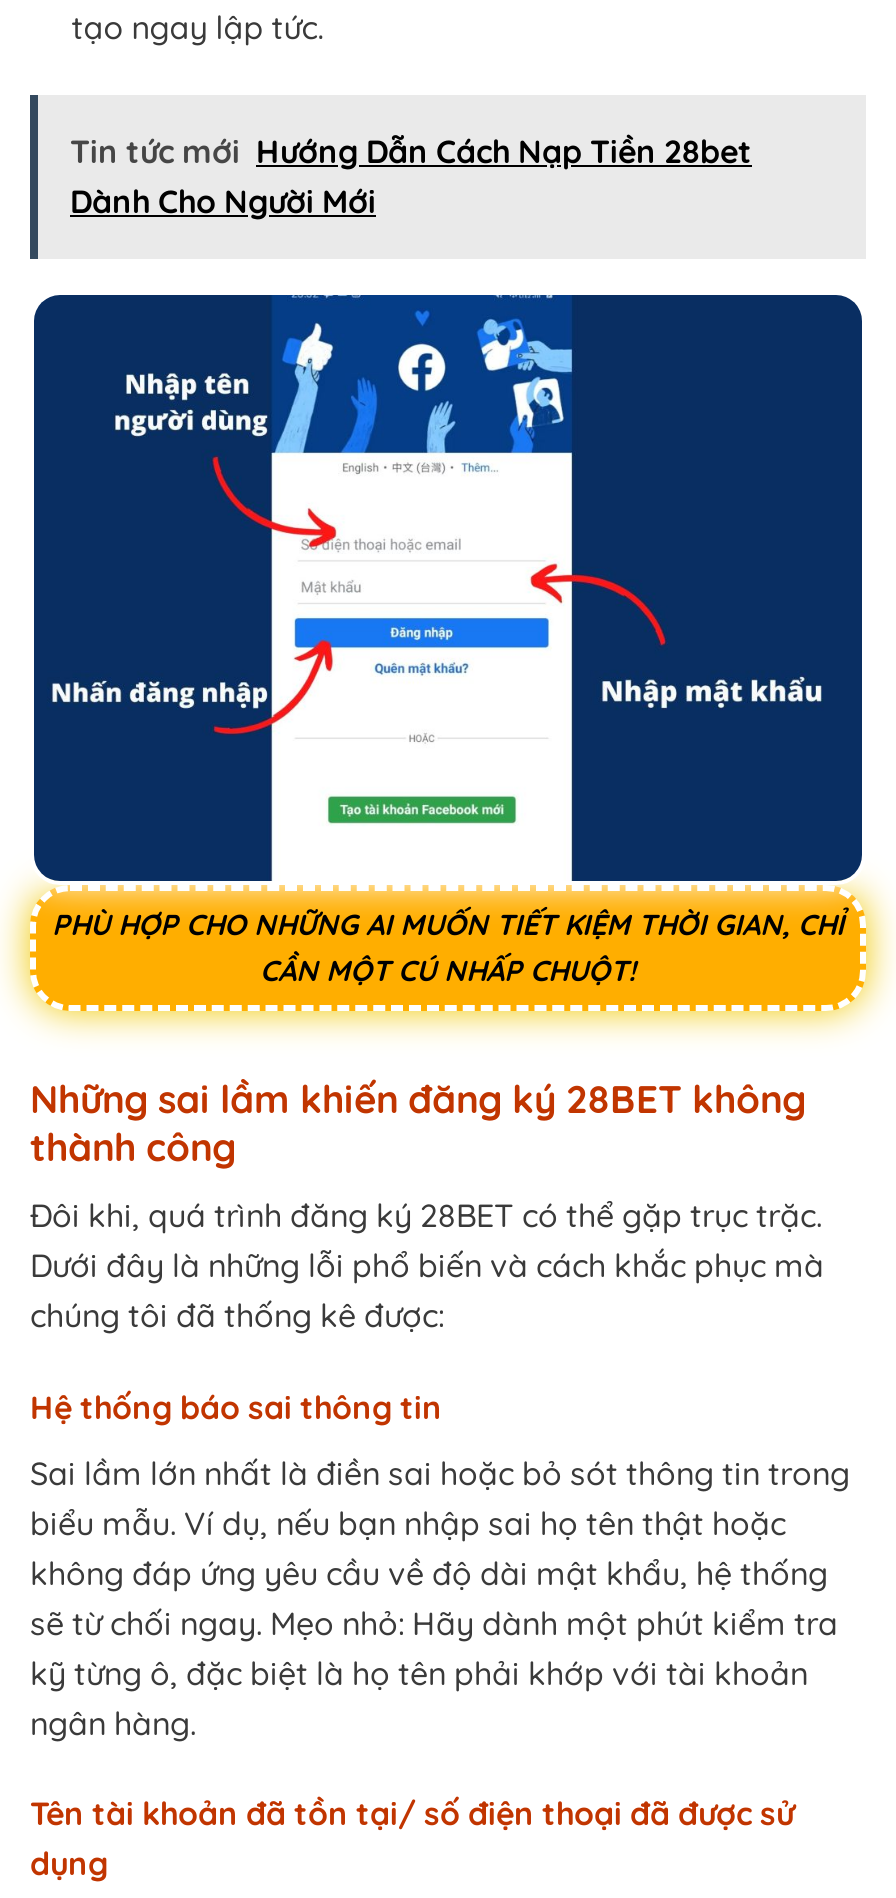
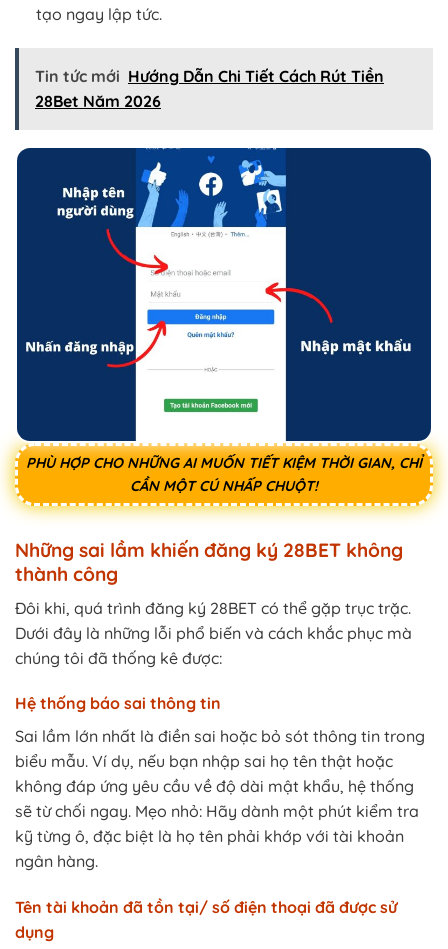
- Tin tức mới Hướng Dẫn Cách Nạp Tiền 28bet
- Dành Cho Người Mới
+ Tin tức mới Hướng Dẫn Chi Tiết Cách Rút Tiền
+ 28Bet Năm 2026
